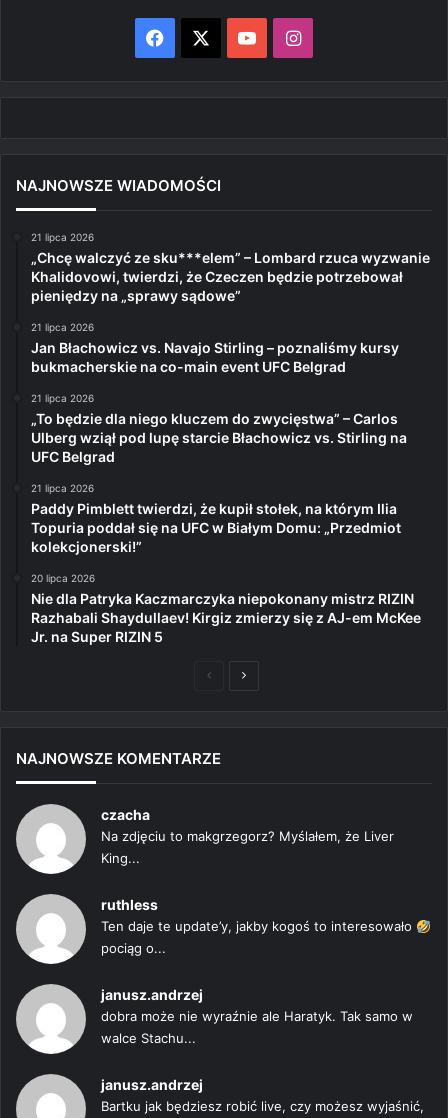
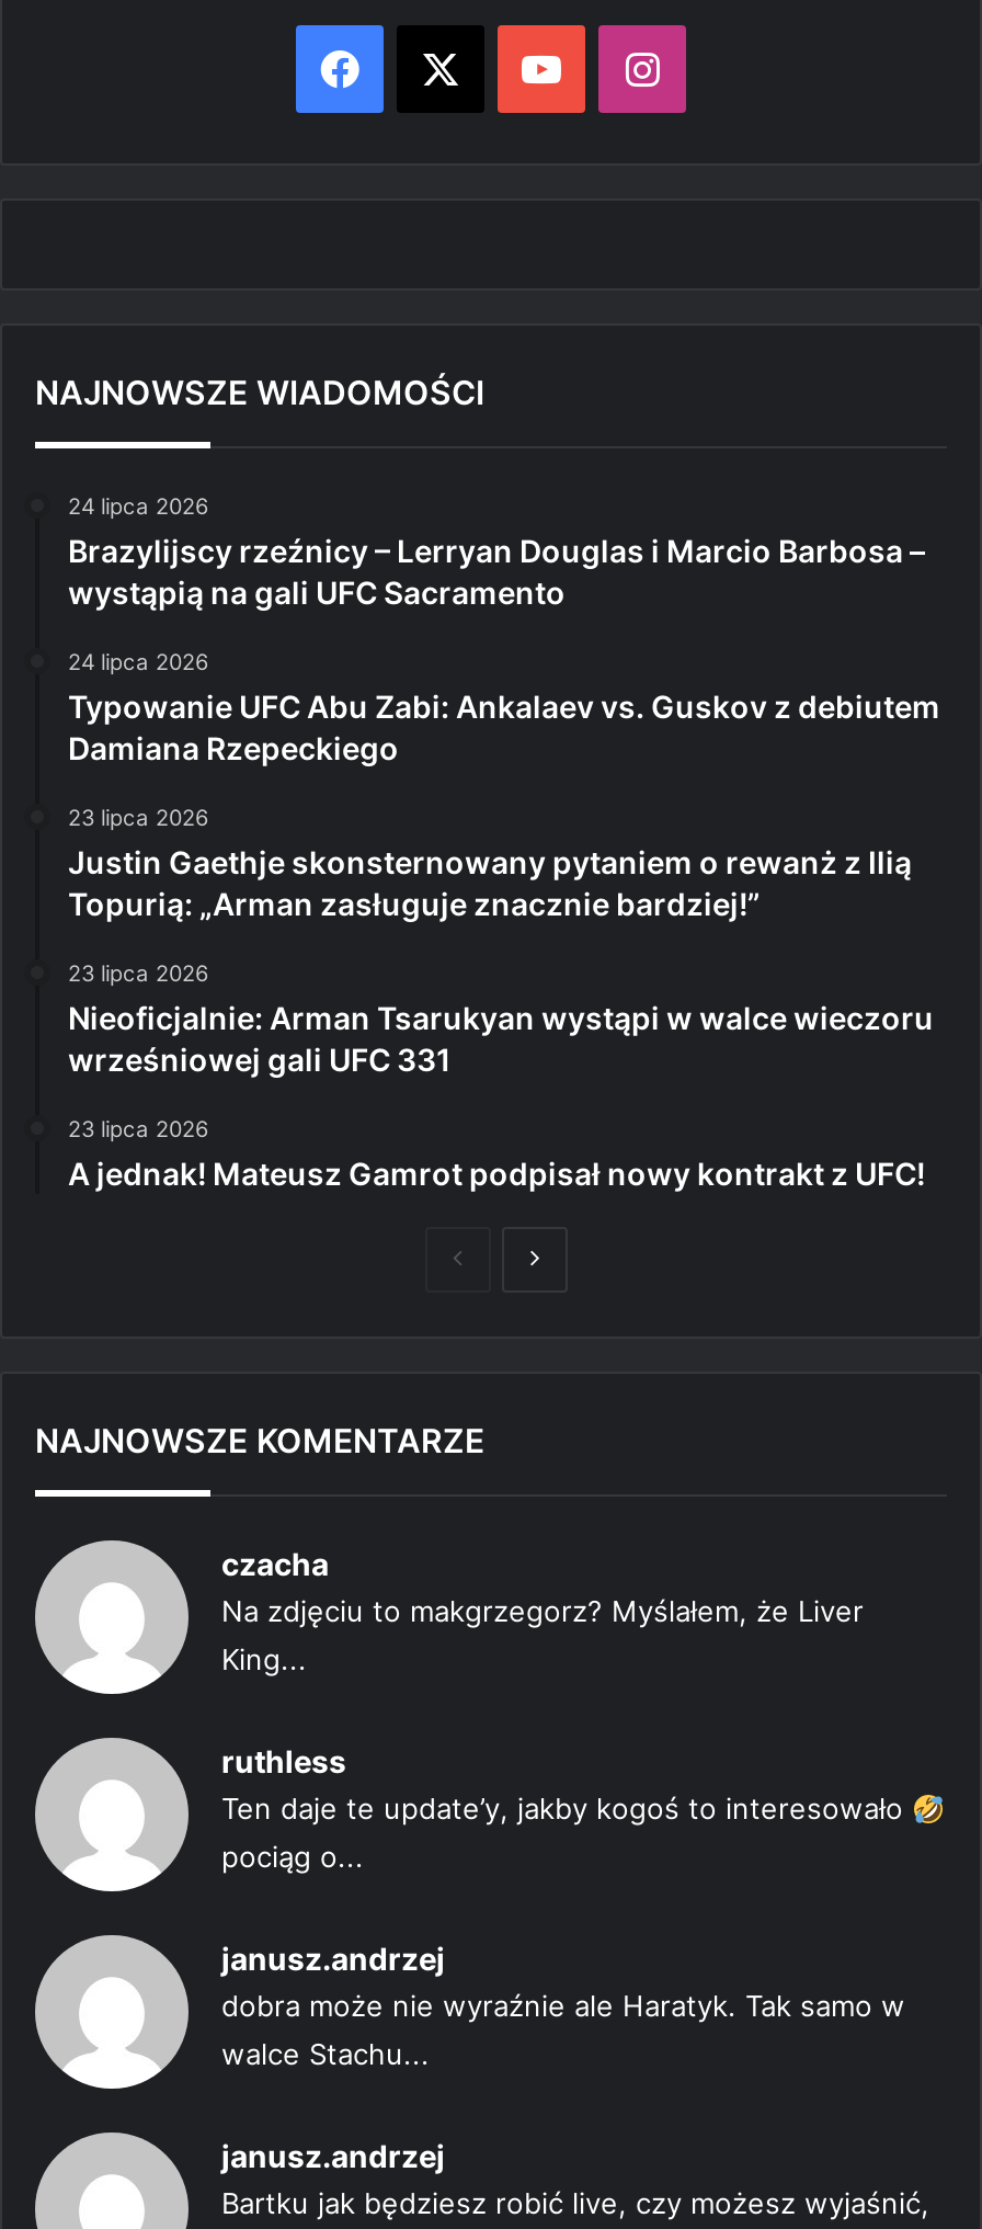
- 21 lipca 2026
- „Chcę walczyć ze sku***elem” – Lombard rzuca wyzwanie
- Khalidovowi, twierdzi, że Czeczen będzie potrzebował
- pieniędzy na „sprawy sądowe”
+ 24 lipca 2026
+ Brazylijscy rzeźnicy – Lerryan Douglas i Marcio Barbosa –
+ wystąpią na gali UFC Sacramento

- 21 lipca 2026
- Jan Błachowicz vs. Navajo Stirling – poznaliśmy kursy
- bukmacherskie na co-main event UFC Belgrad
+ 24 lipca 2026
+ Typowanie UFC Abu Zabi: Ankalaev vs. Guskov z debiutem
+ Damiana Rzepeckiego

- 21 lipca 2026
- „To będzie dla niego kluczem do zwycięstwa” – Carlos
- Ulberg wziął pod lupę starcie Błachowicz vs. Stirling na
- UFC Belgrad
+ 23 lipca 2026
+ Justin Gaethje skonsternowany pytaniem o rewanż z Ilią
+ Topurią: „Arman zasługuje znacznie bardziej!”

- 21 lipca 2026
- Paddy Pimblett twierdzi, że kupił stołek, na którym Ilia
- Topuria poddał się na UFC w Białym Domu: „Przedmiot
- kolekcjonerski!”
+ 23 lipca 2026
+ Nieoficjalnie: Arman Tsarukyan wystąpi w walce wieczoru
+ wrześniowej gali UFC 331

- 20 lipca 2026
- Nie dla Patryka Kaczmarczyka niepokonany mistrz RIZIN
- Razhabali Shaydullaev! Kirgiz zmierzy się z AJ-em McKee
- Jr. na Super RIZIN 5
+ 23 lipca 2026
+ A jednak! Mateusz Gamrot podpisał nowy kontrakt z UFC!
